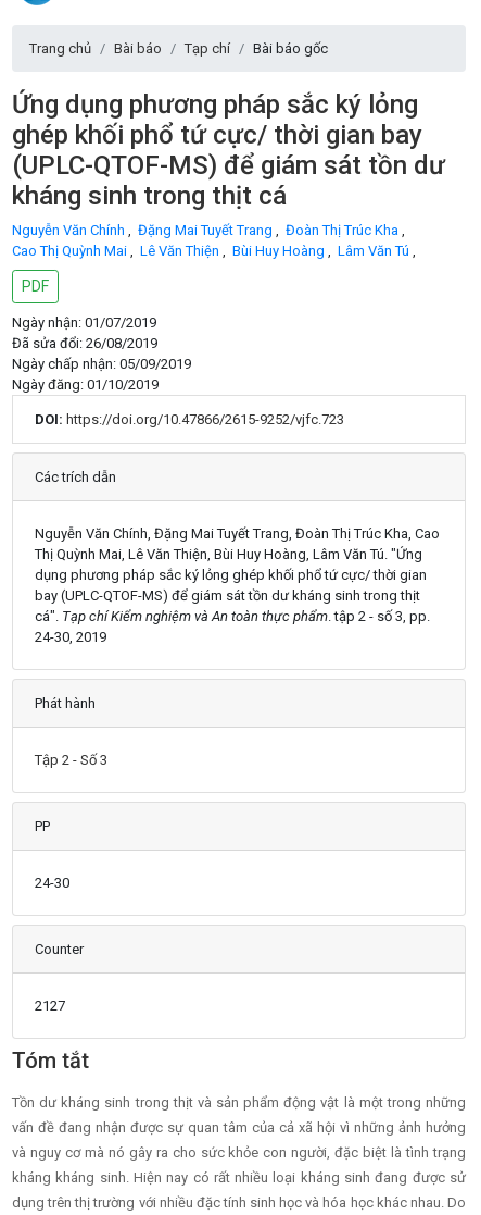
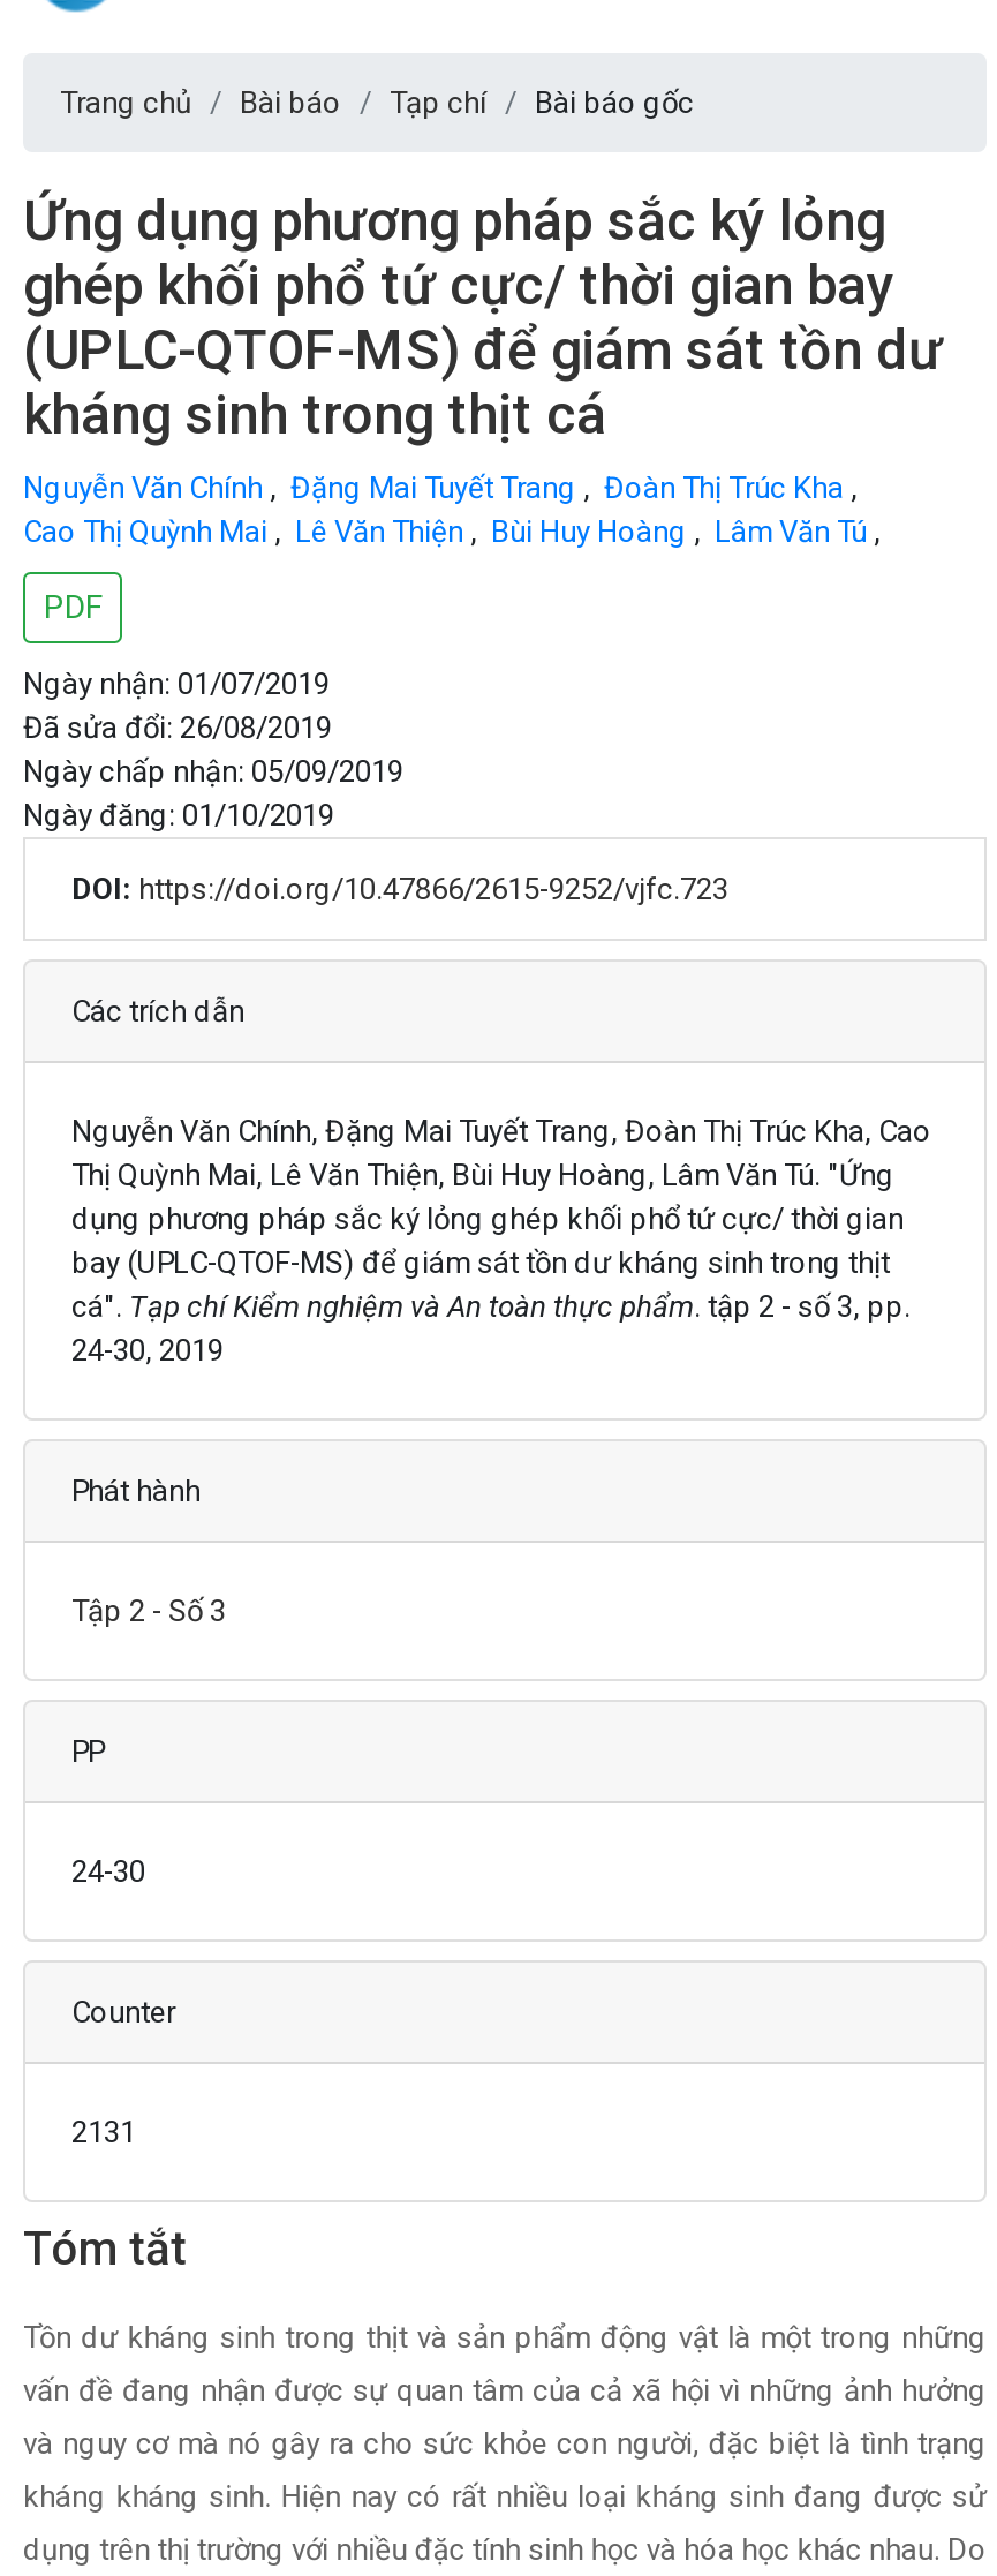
- 2127
+ 2131
